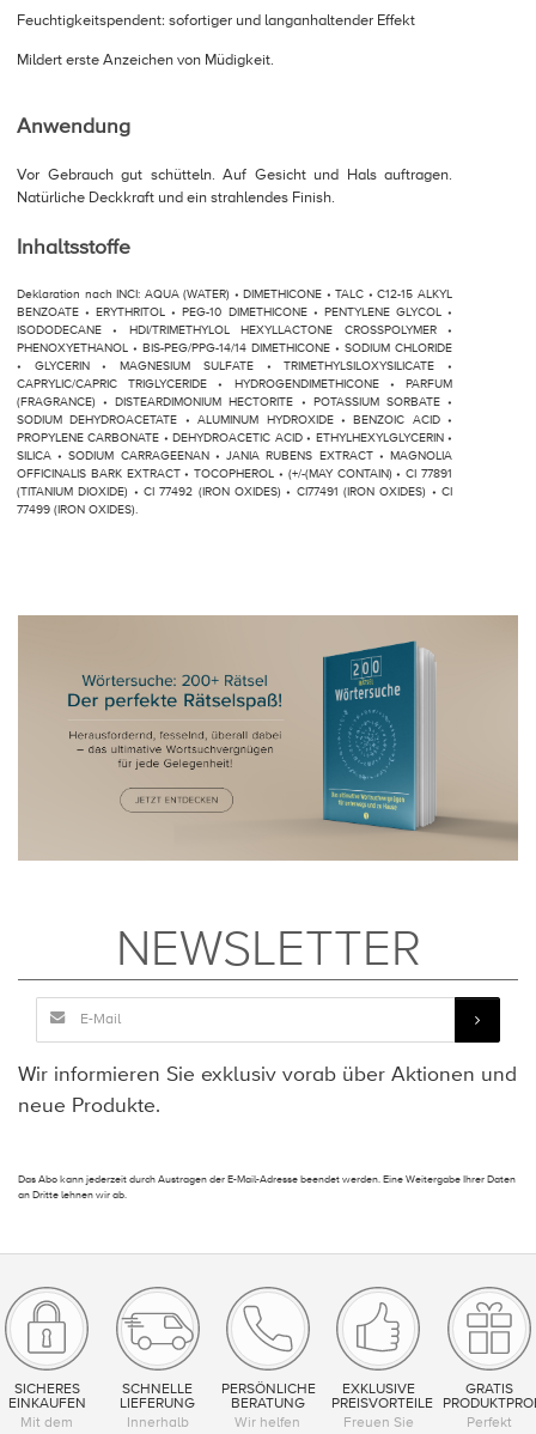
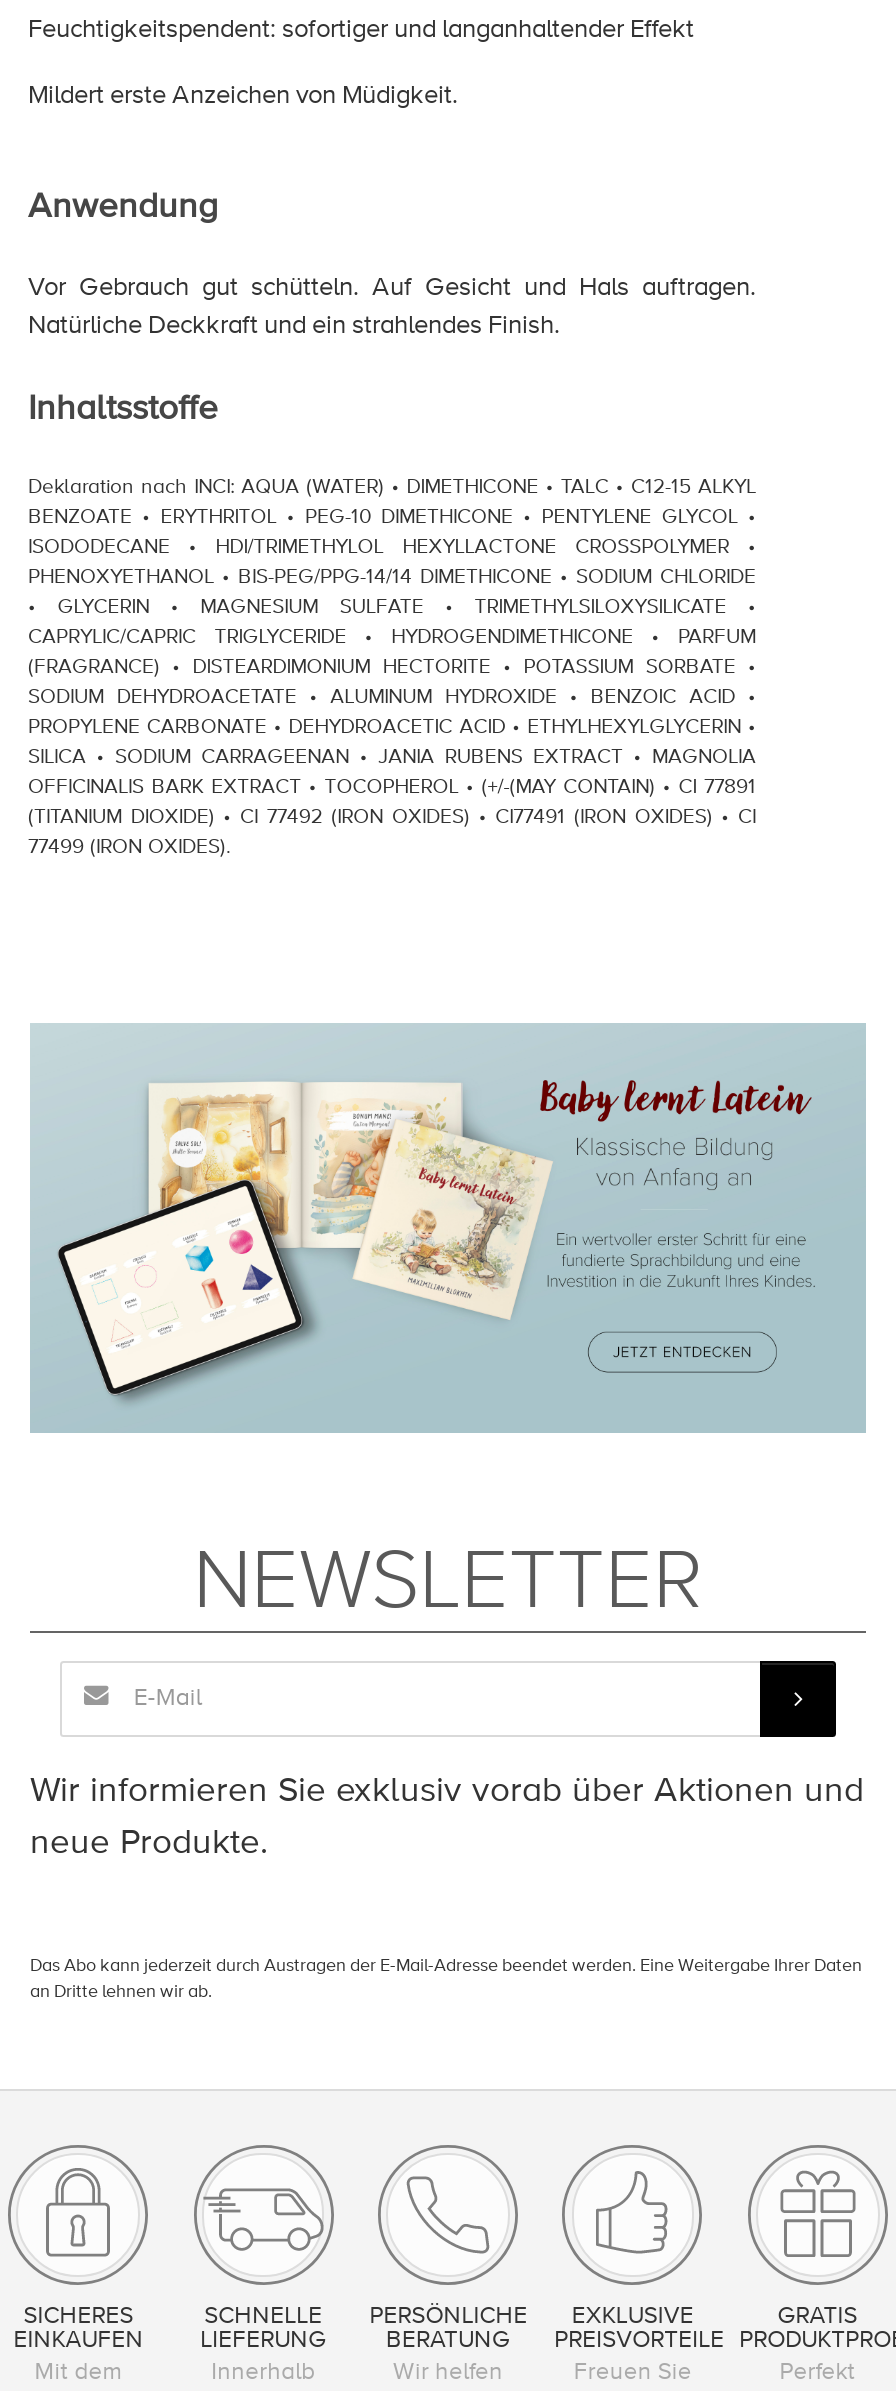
- [image]
+ [image]
